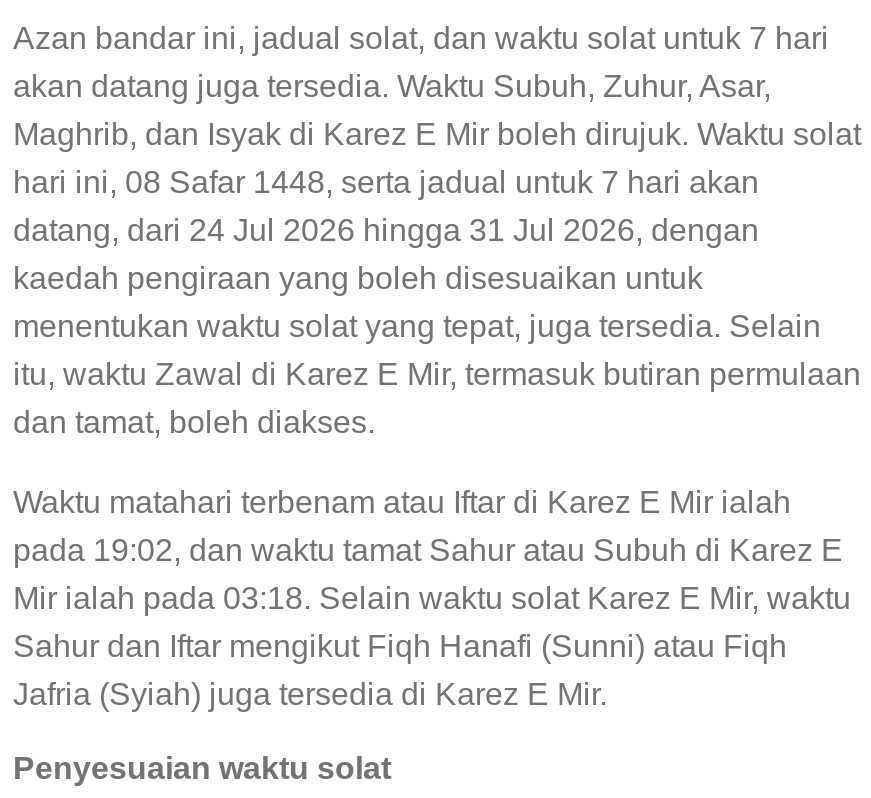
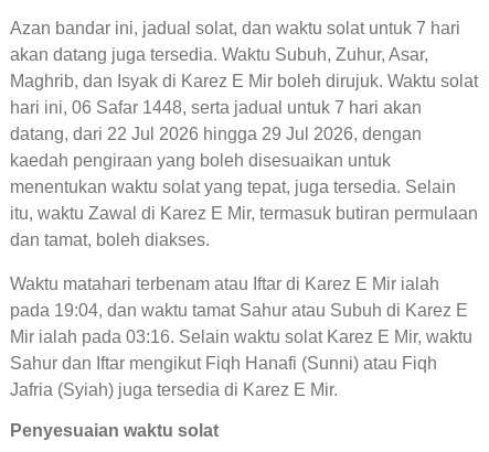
- hari ini, 08 Safar 1448, serta jadual untuk 7 hari akan
+ hari ini, 06 Safar 1448, serta jadual untuk 7 hari akan

- datang, dari 24 Jul 2026 hingga 31 Jul 2026, dengan
+ datang, dari 22 Jul 2026 hingga 29 Jul 2026, dengan

- pada 19:02, dan waktu tamat Sahur atau Subuh di Karez E
+ pada 19:04, dan waktu tamat Sahur atau Subuh di Karez E

- Mir ialah pada 03:18. Selain waktu solat Karez E Mir, waktu
+ Mir ialah pada 03:16. Selain waktu solat Karez E Mir, waktu
